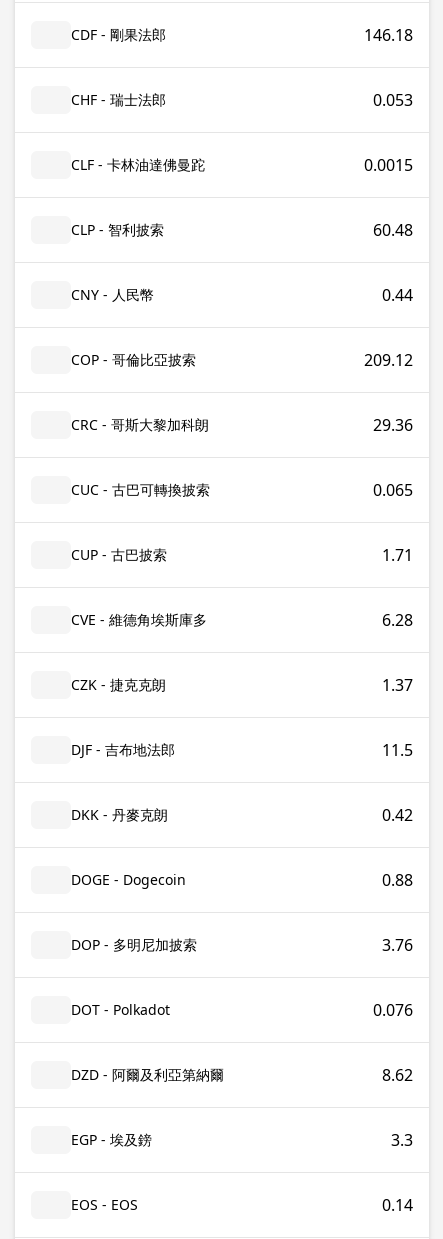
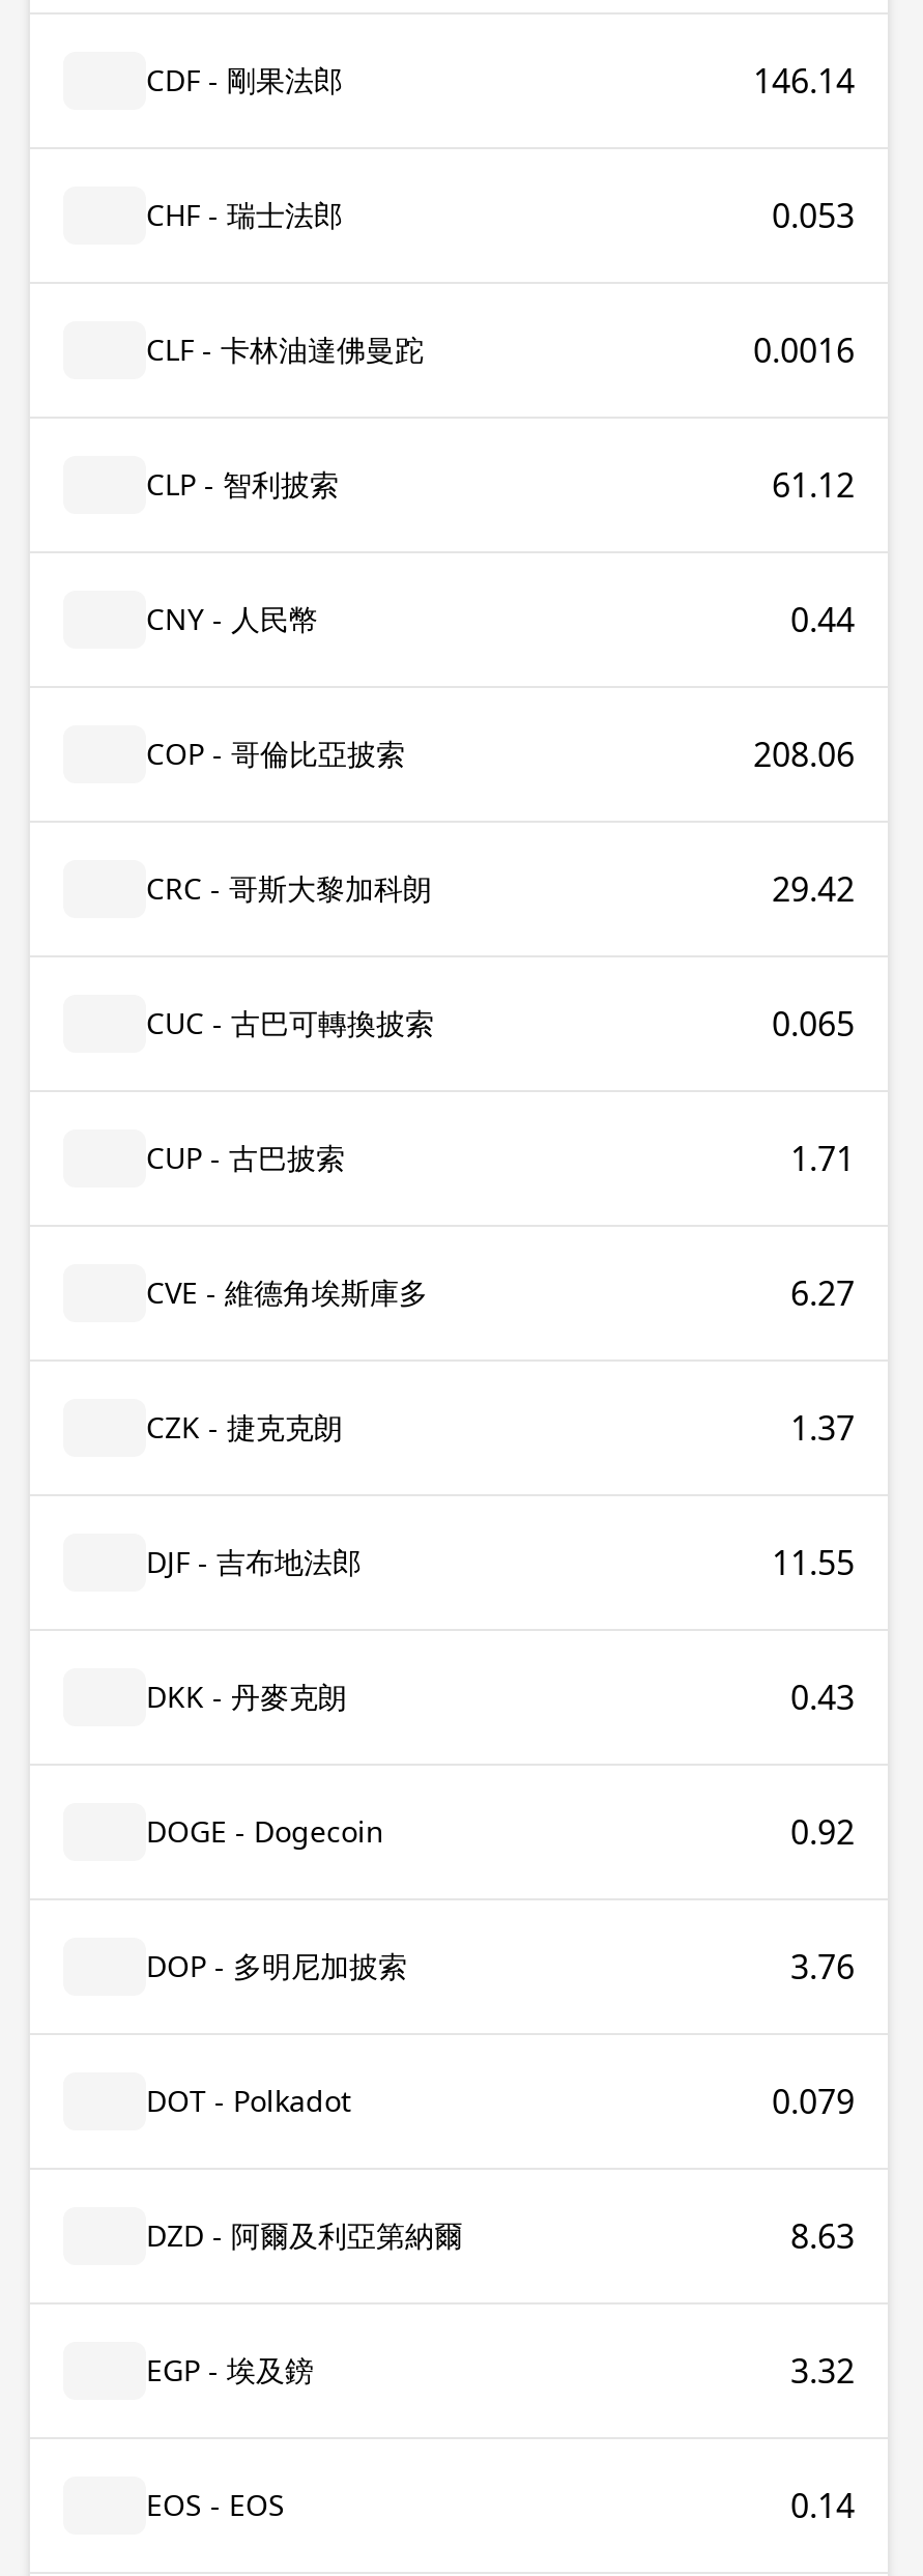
- 146.18
+ 146.14

- 0.0015
+ 0.0016

- 60.48
+ 61.12

- 209.12
+ 208.06

- 29.36
+ 29.42

- 6.28
+ 6.27

- 11.5
+ 11.55

- 0.42
+ 0.43

- 0.88
+ 0.92

- 0.076
+ 0.079

- 8.62
+ 8.63

- 3.3
+ 3.32
